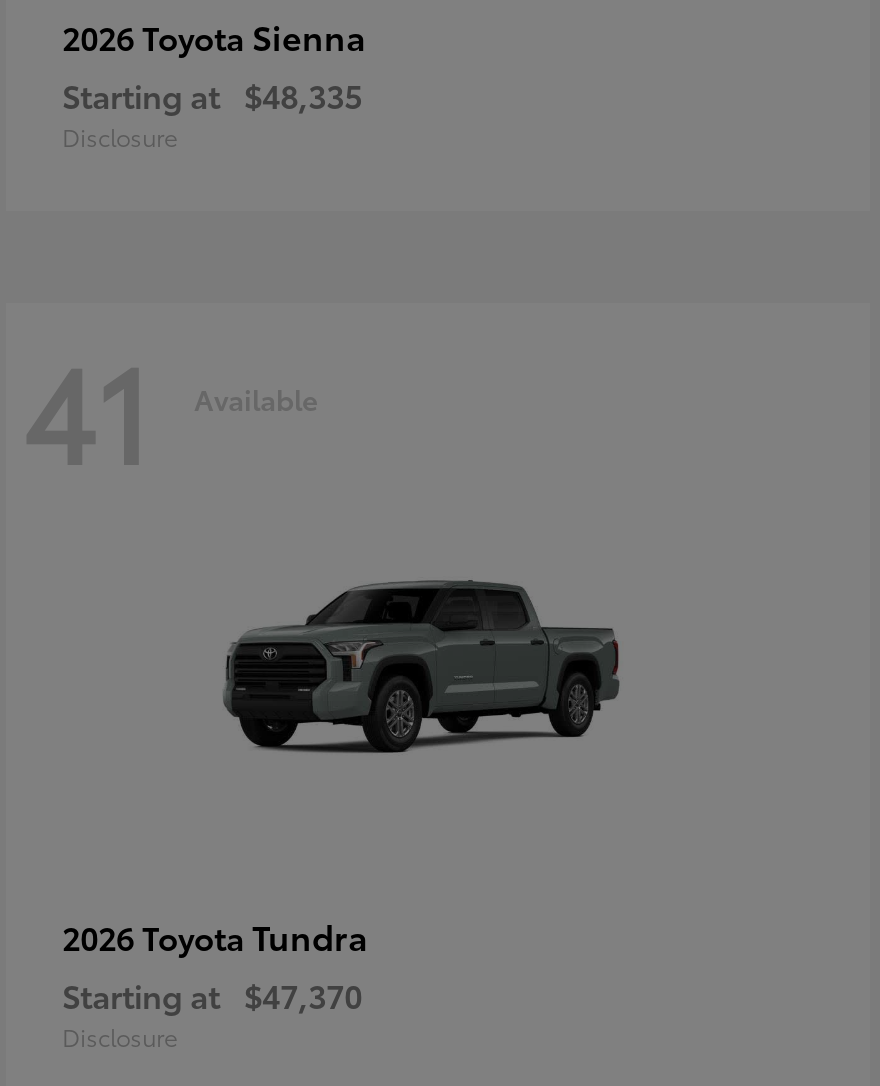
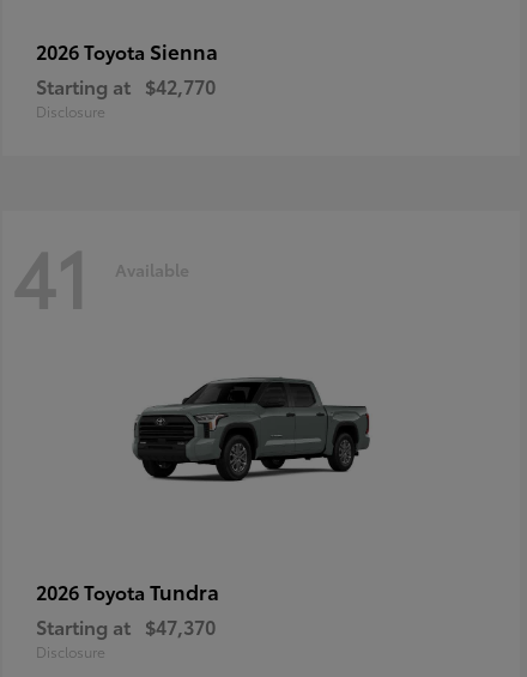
- Starting at $48,335
+ Starting at $42,770
